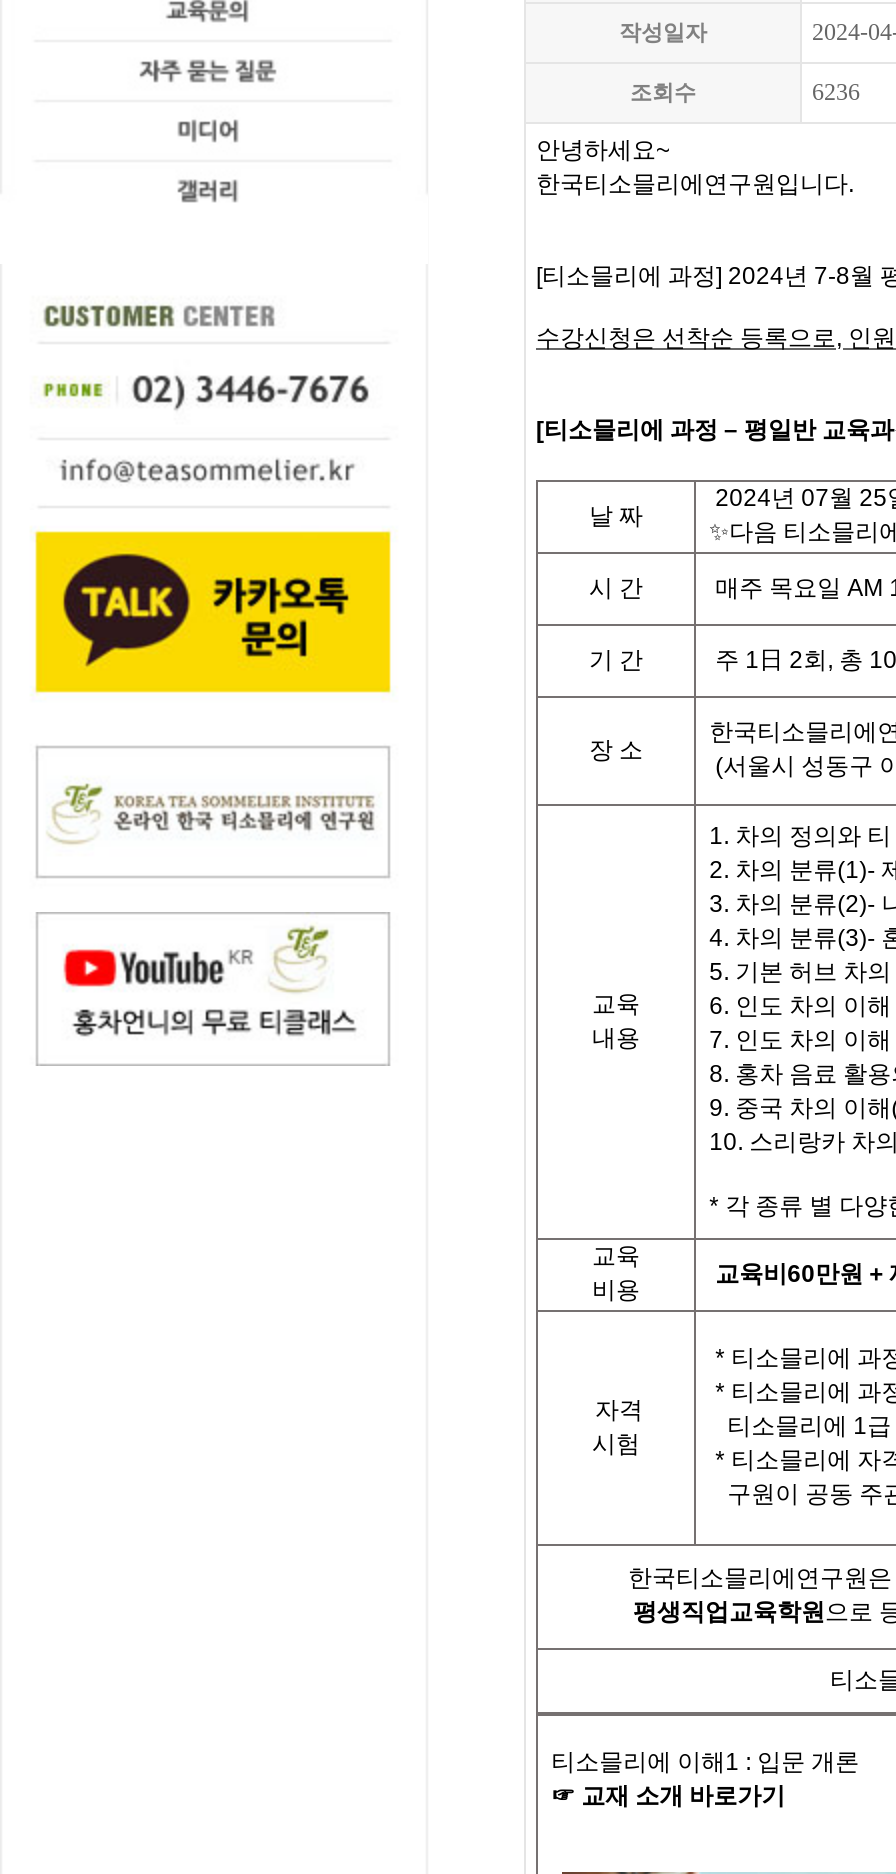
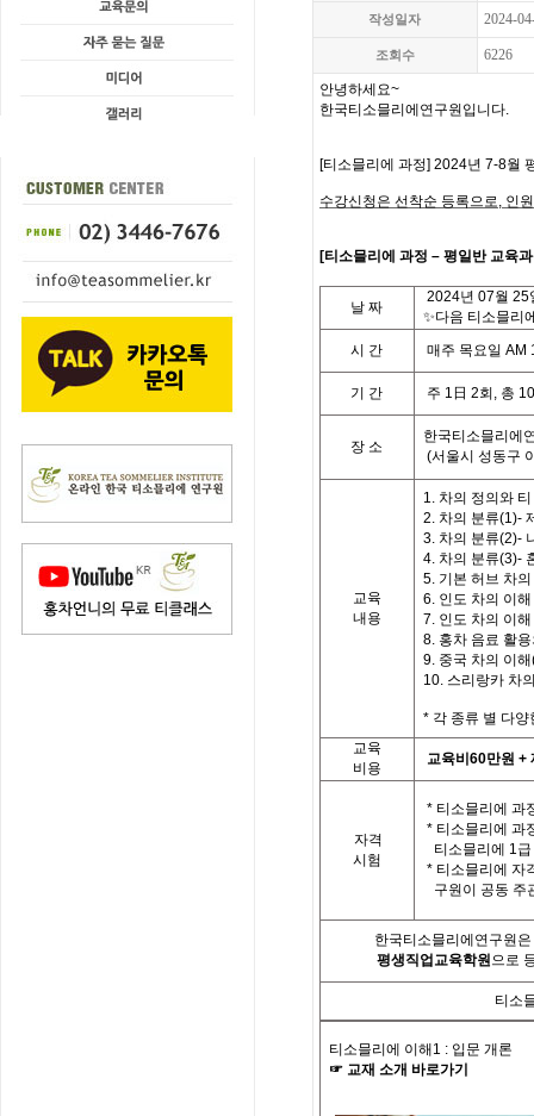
- 6236
+ 6226
